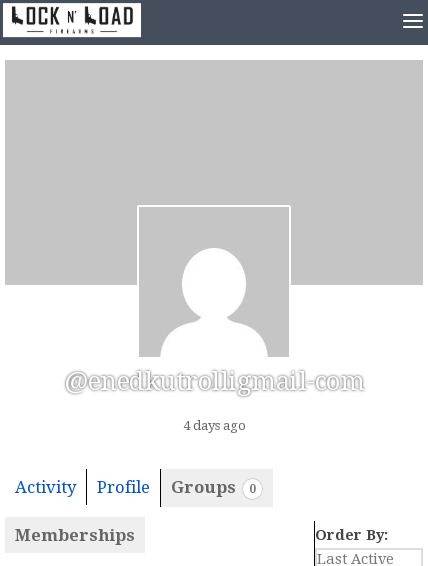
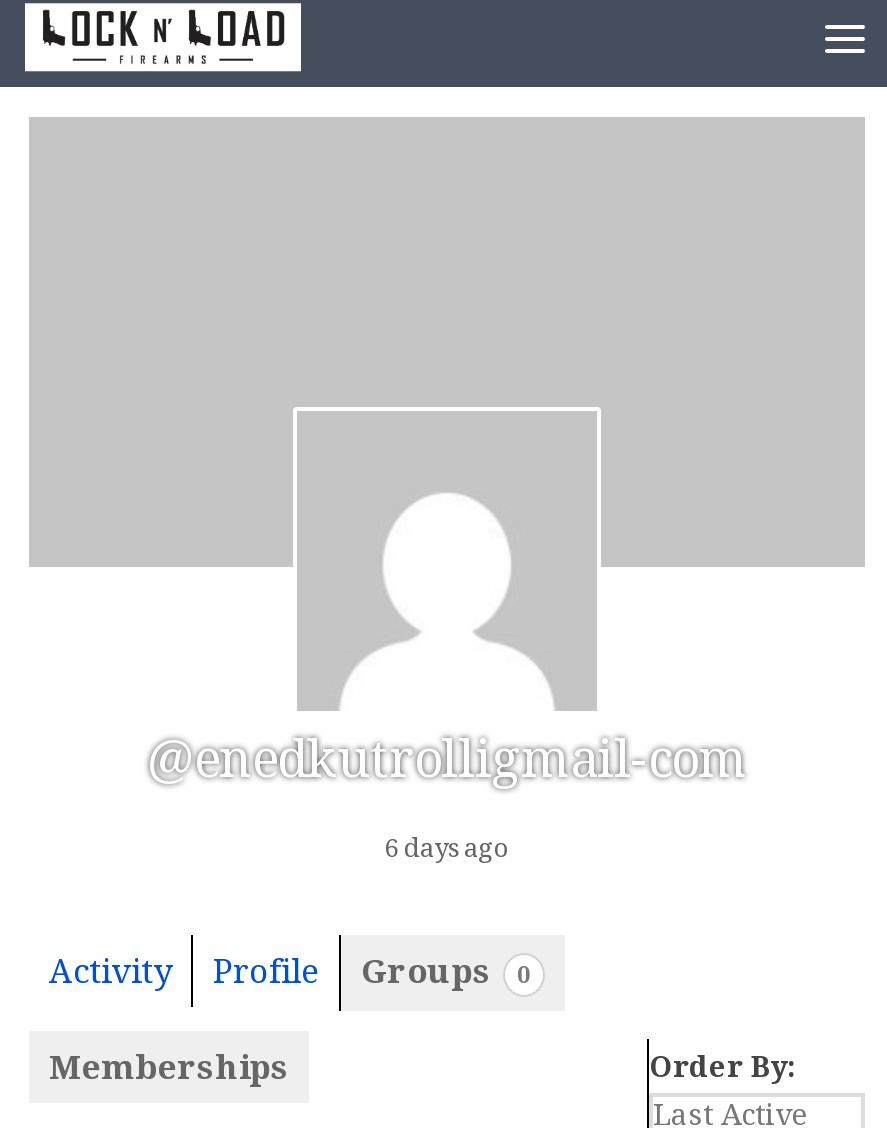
- 4 days ago
+ 6 days ago
